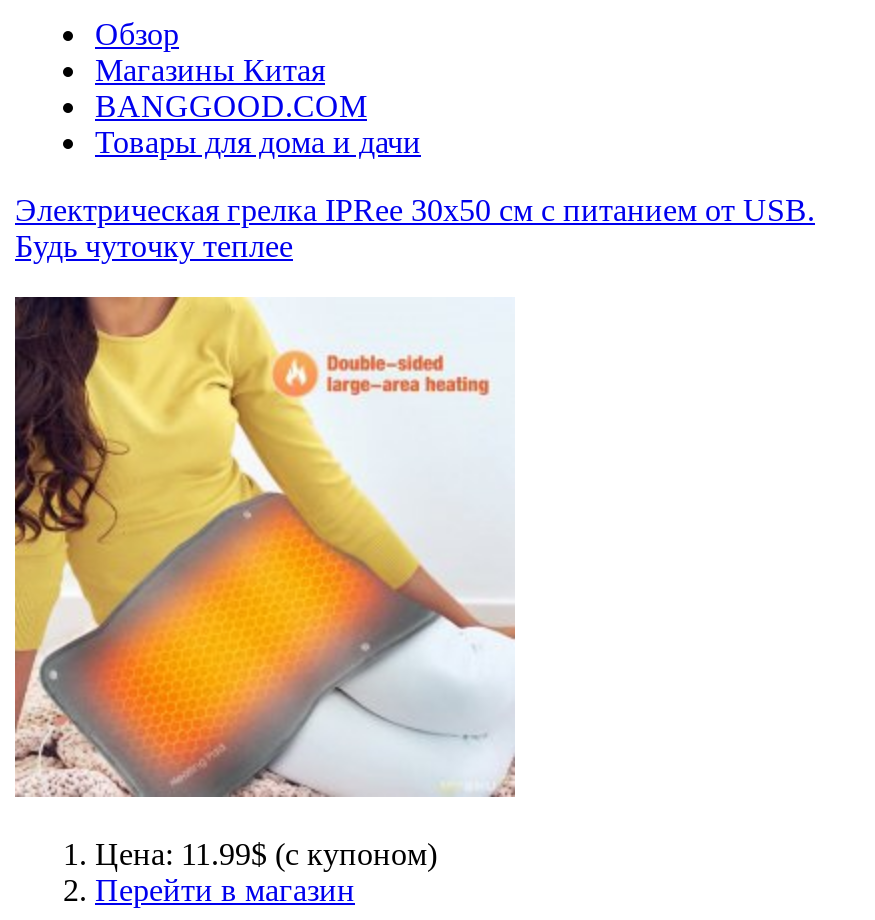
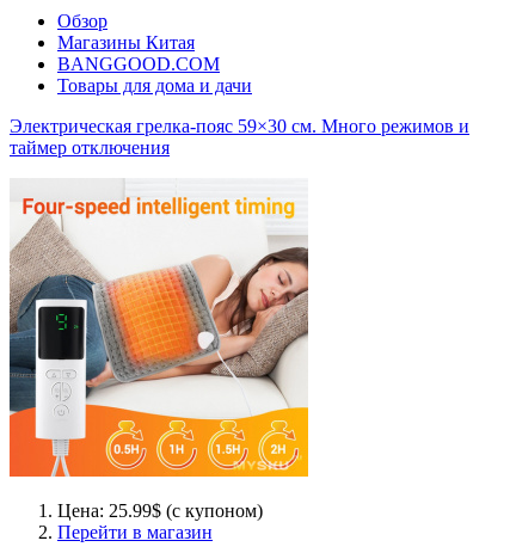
- Электрическая грелка IPRee 30х50 см с питанием от USB.
- Будь чуточку теплее
+ Электрическая грелка-пояс 59×30 см. Много режимов и
+ таймер отключения

- [image]
- Цена: 11.99$ (с купоном)
+ [image]
+ Цена: 25.99$ (с купоном)
